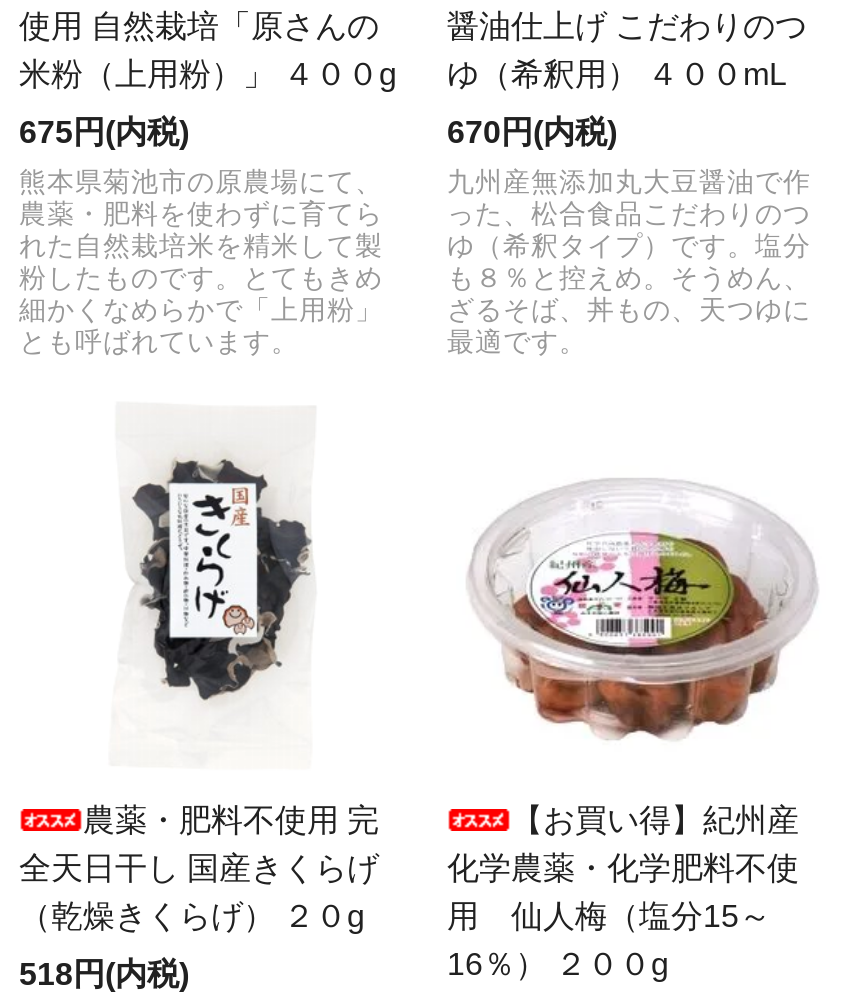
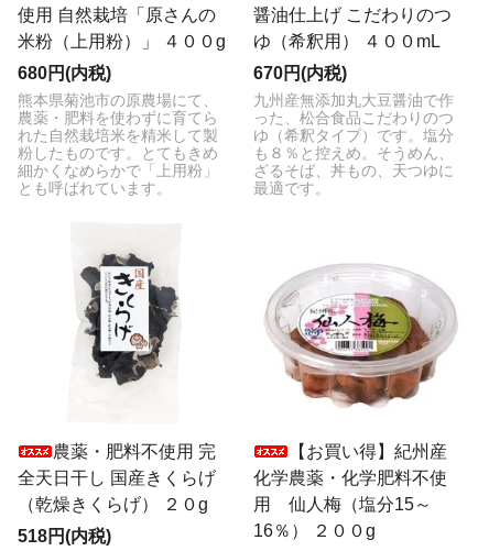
- 675円(内税)
+ 680円(内税)
